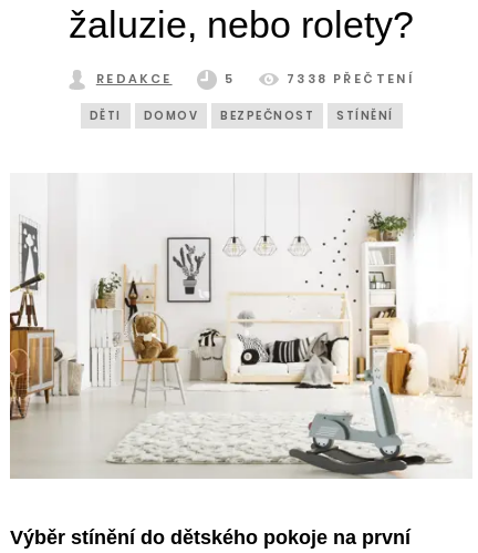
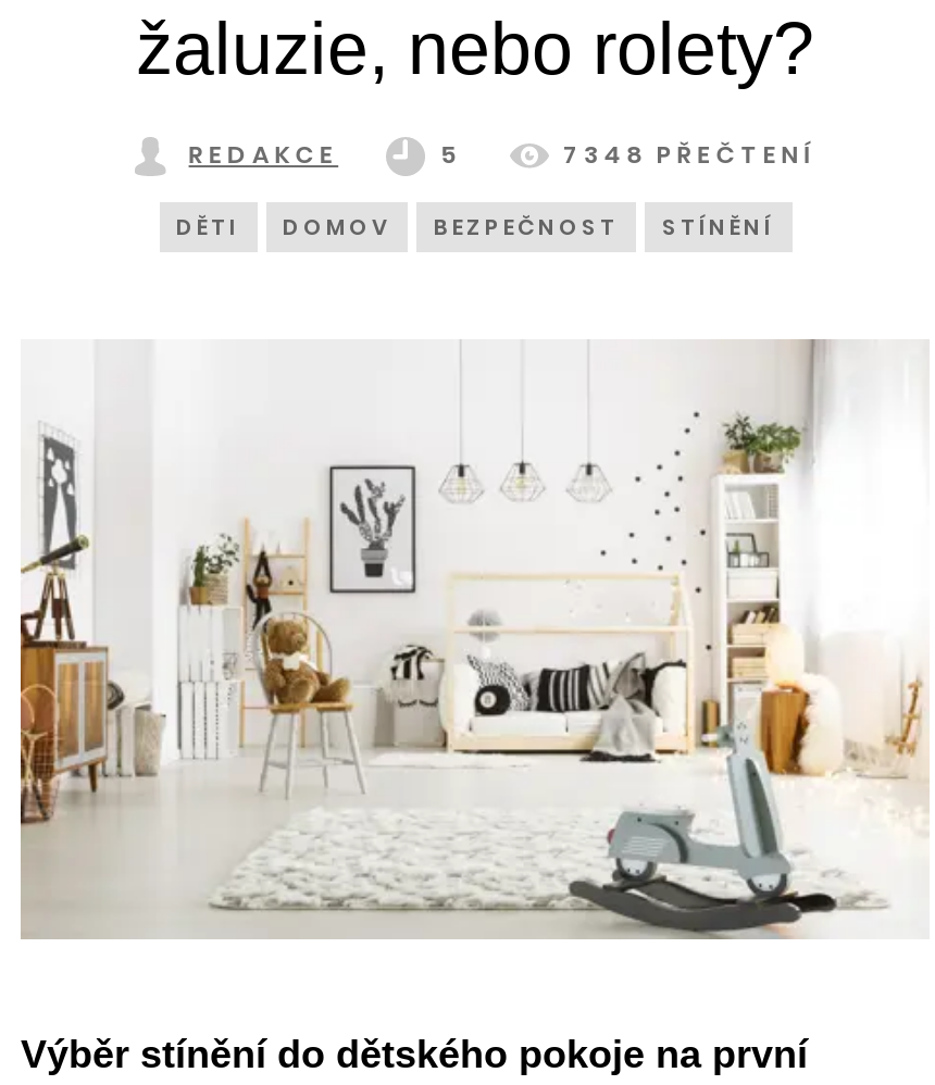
- 7338 PŘEČTENÍ
+ 7348 PŘEČTENÍ
